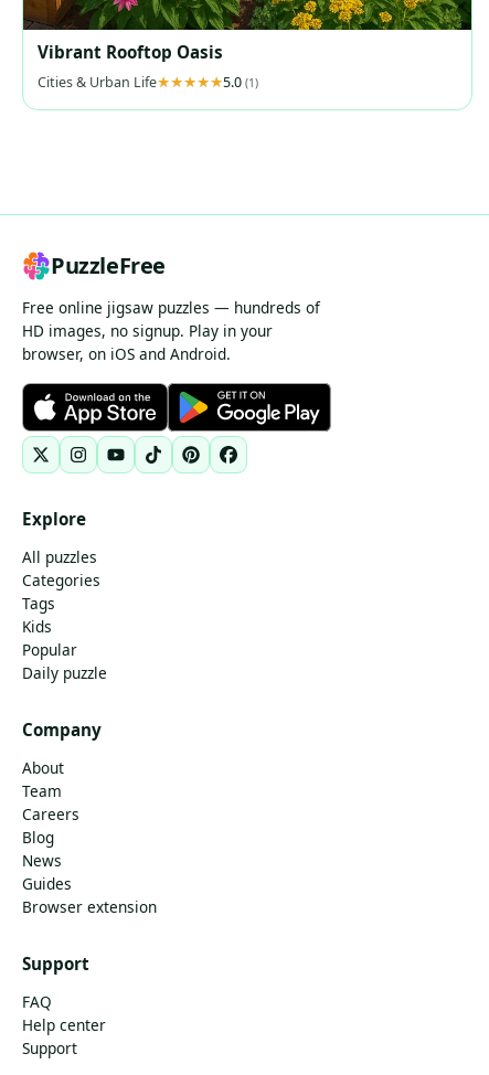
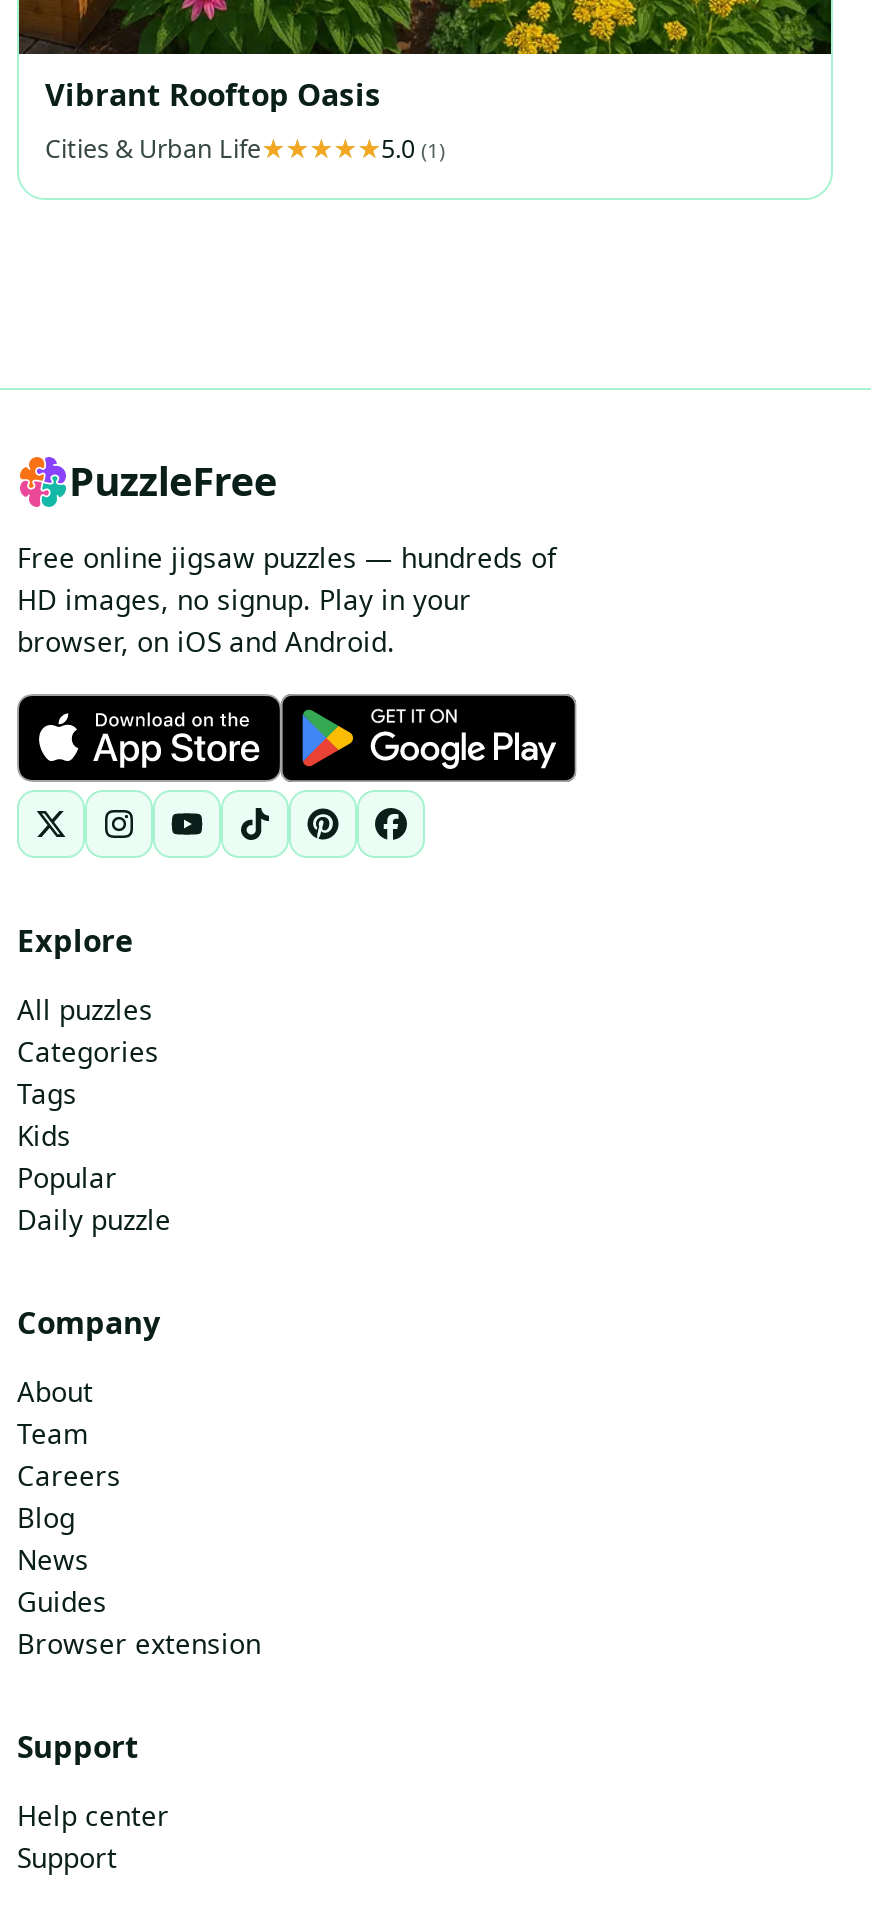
- FAQ
